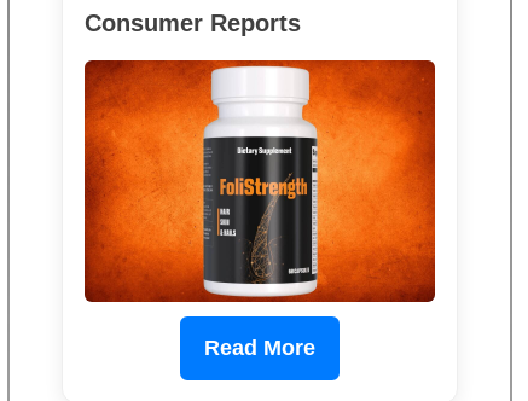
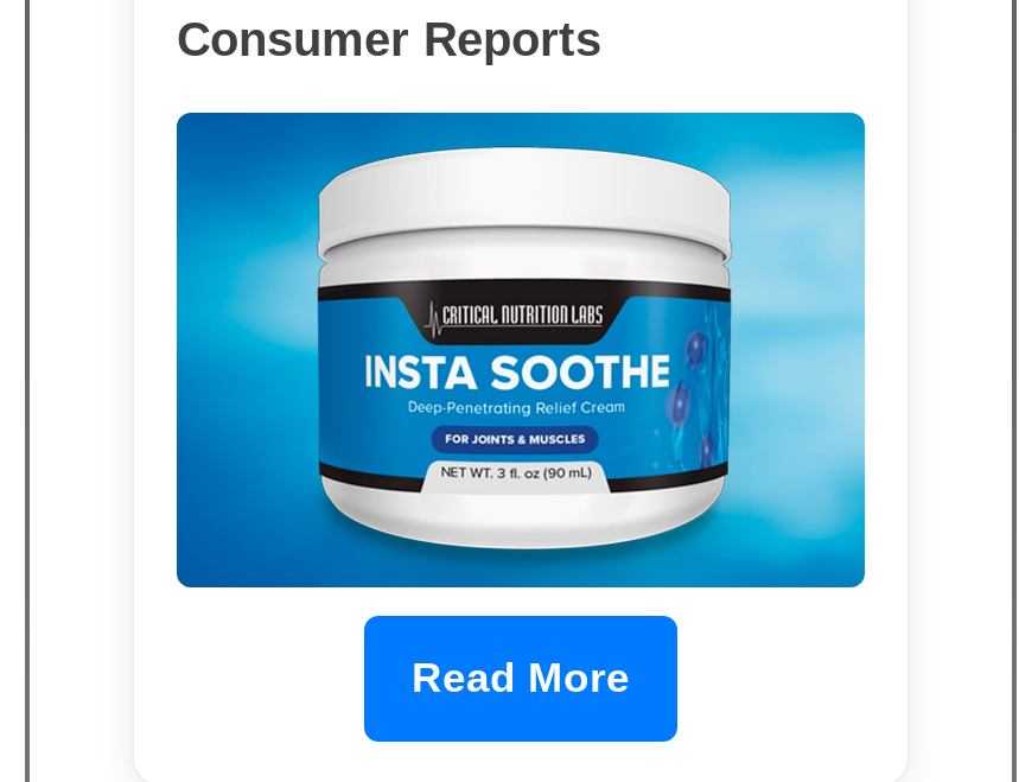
- [image]
+ [image]
